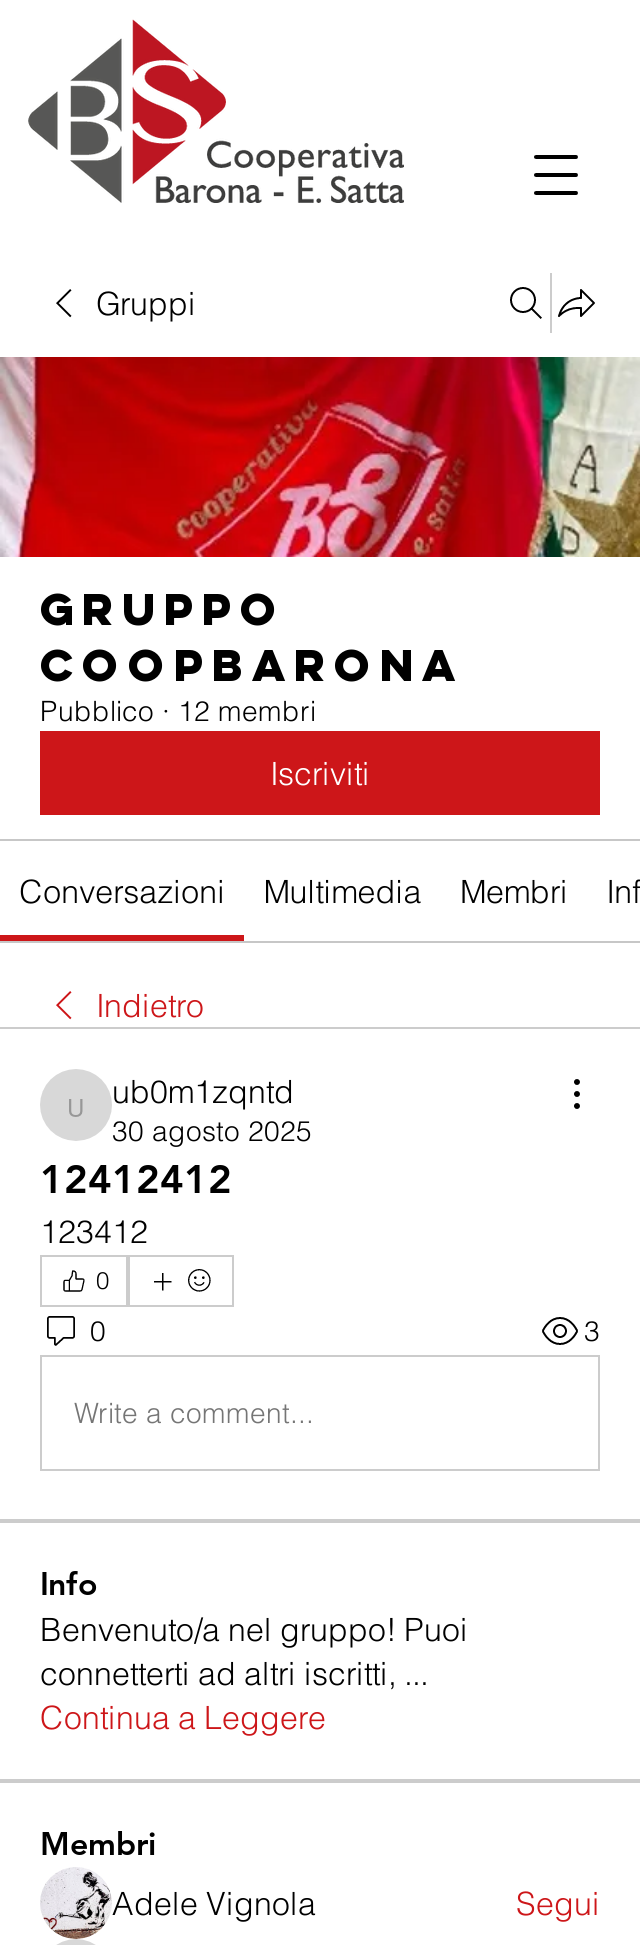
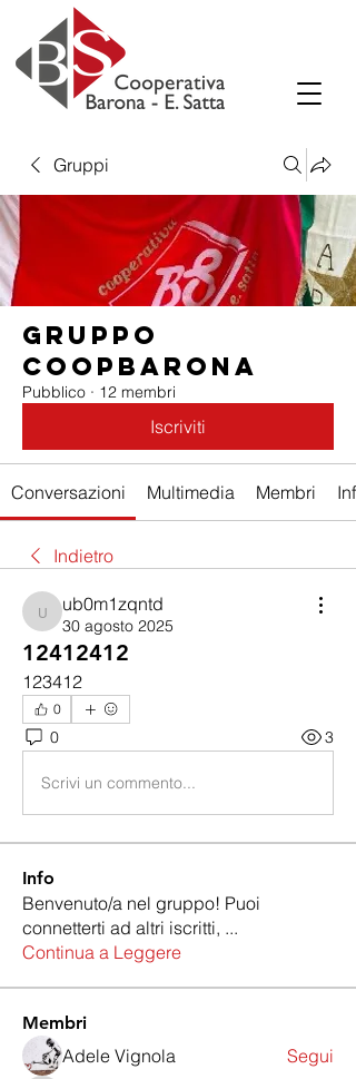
- Write a comment...
+ Scrivi un commento...
